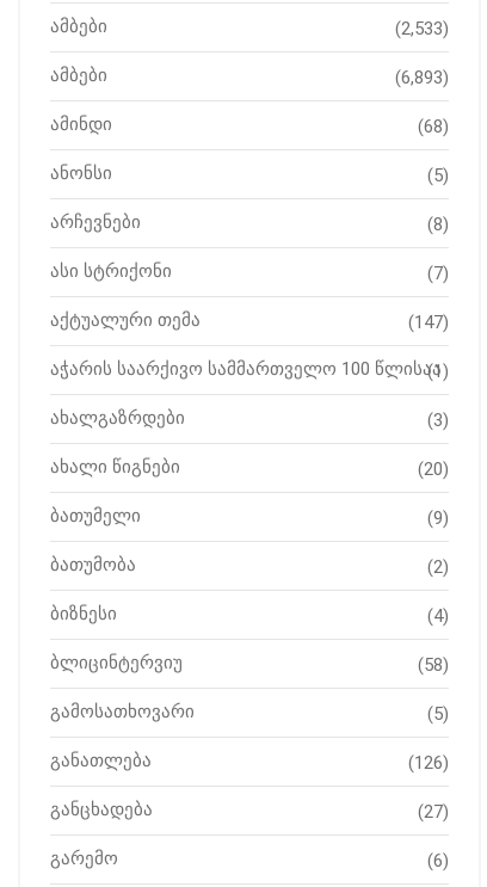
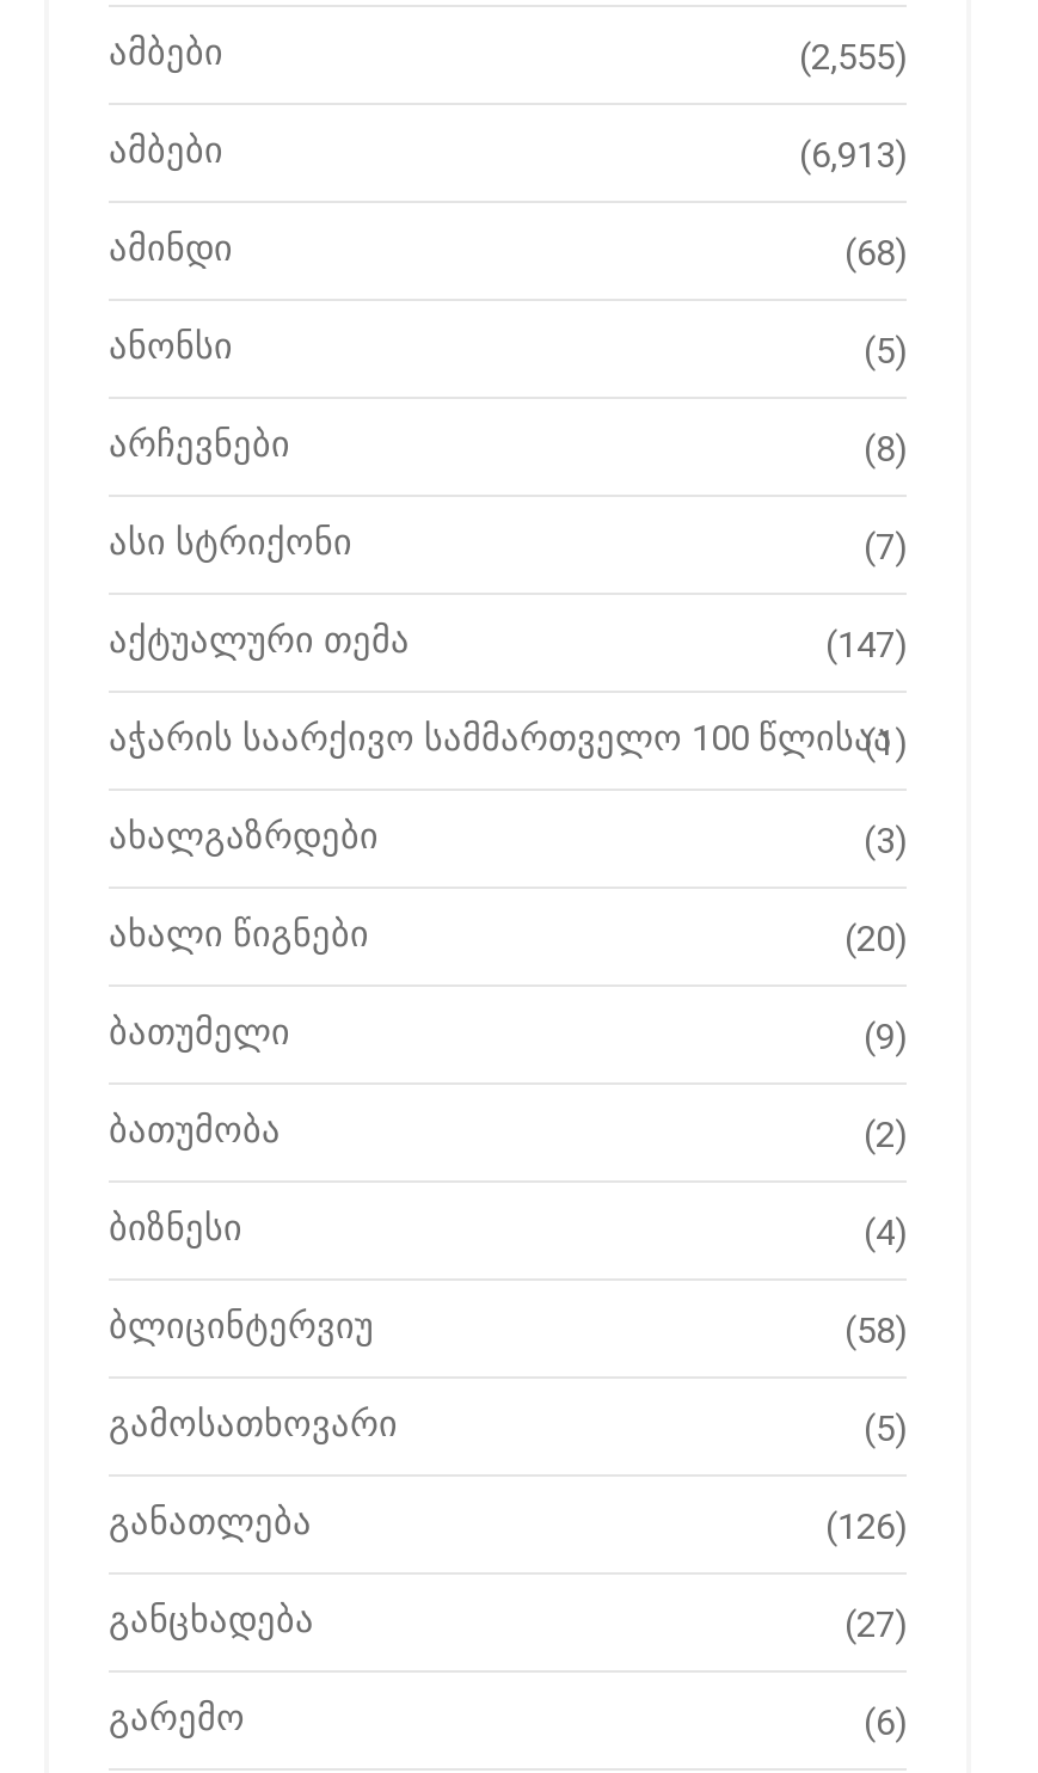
- (2,533)
+ (2,555)

- (6,893)
+ (6,913)
